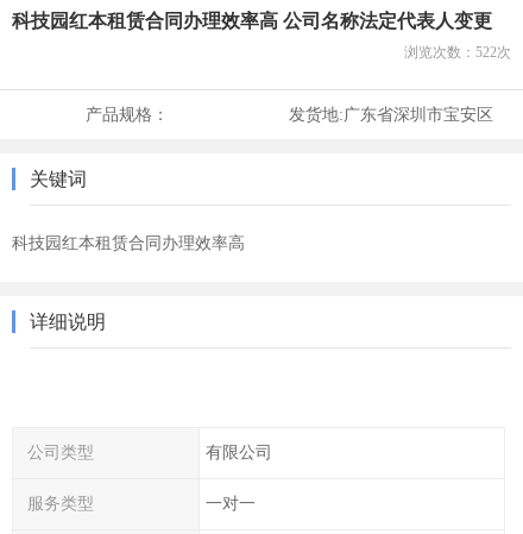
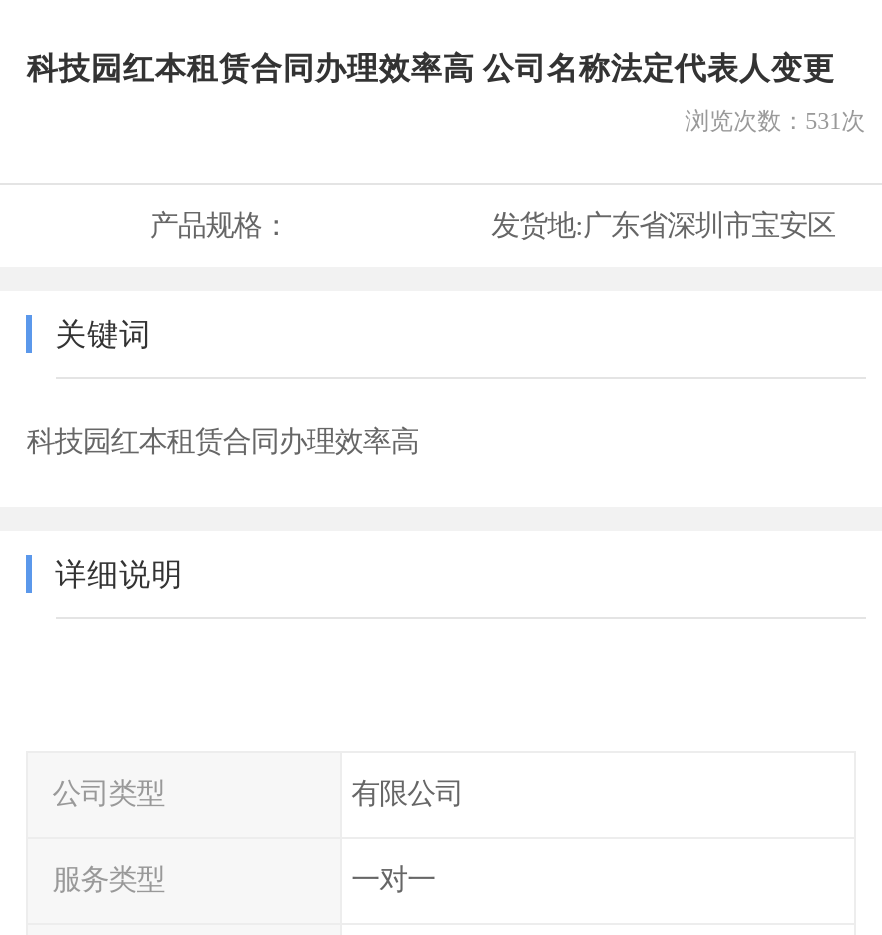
- 浏览次数：522次
+ 浏览次数：531次
